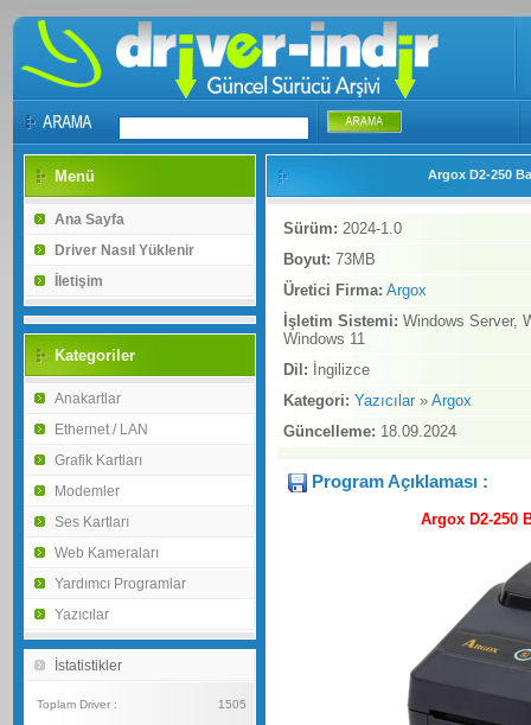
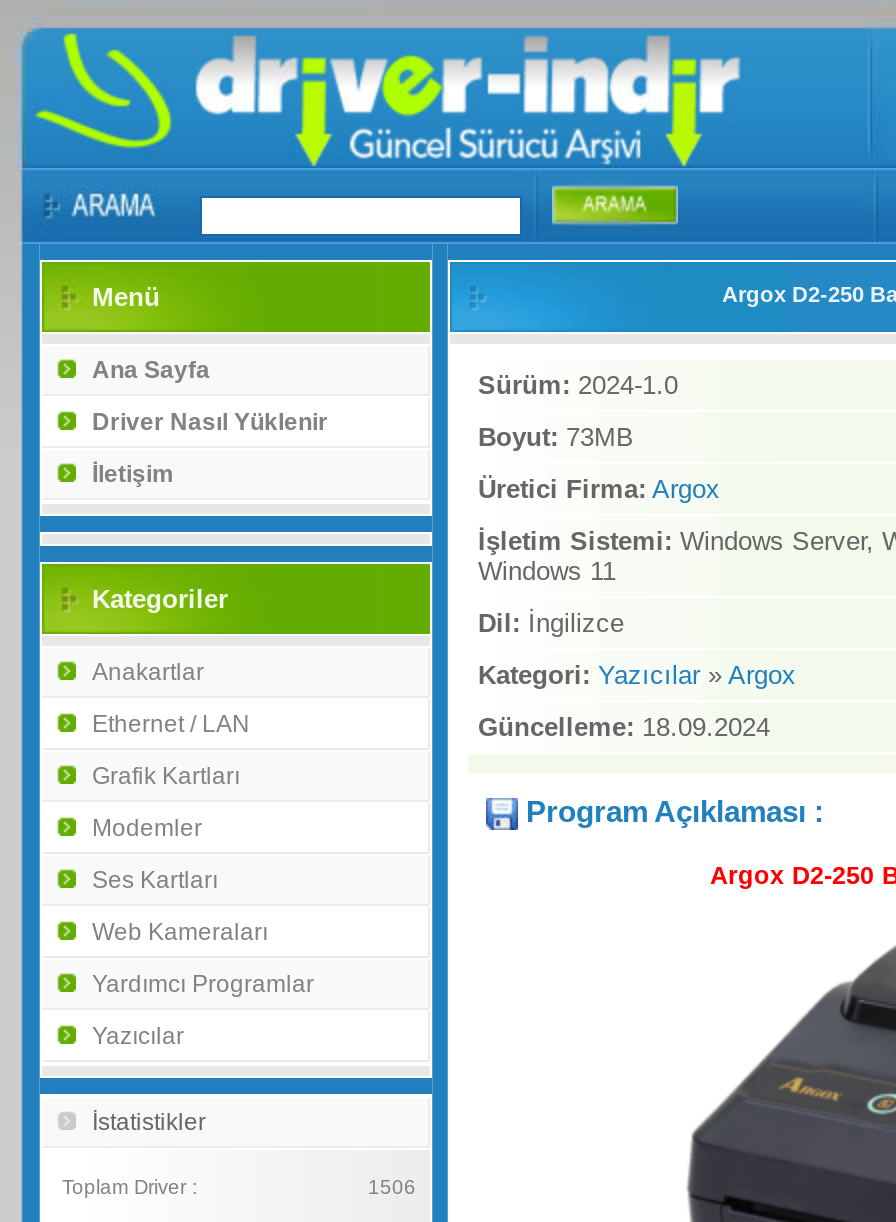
- 1505
+ 1506
